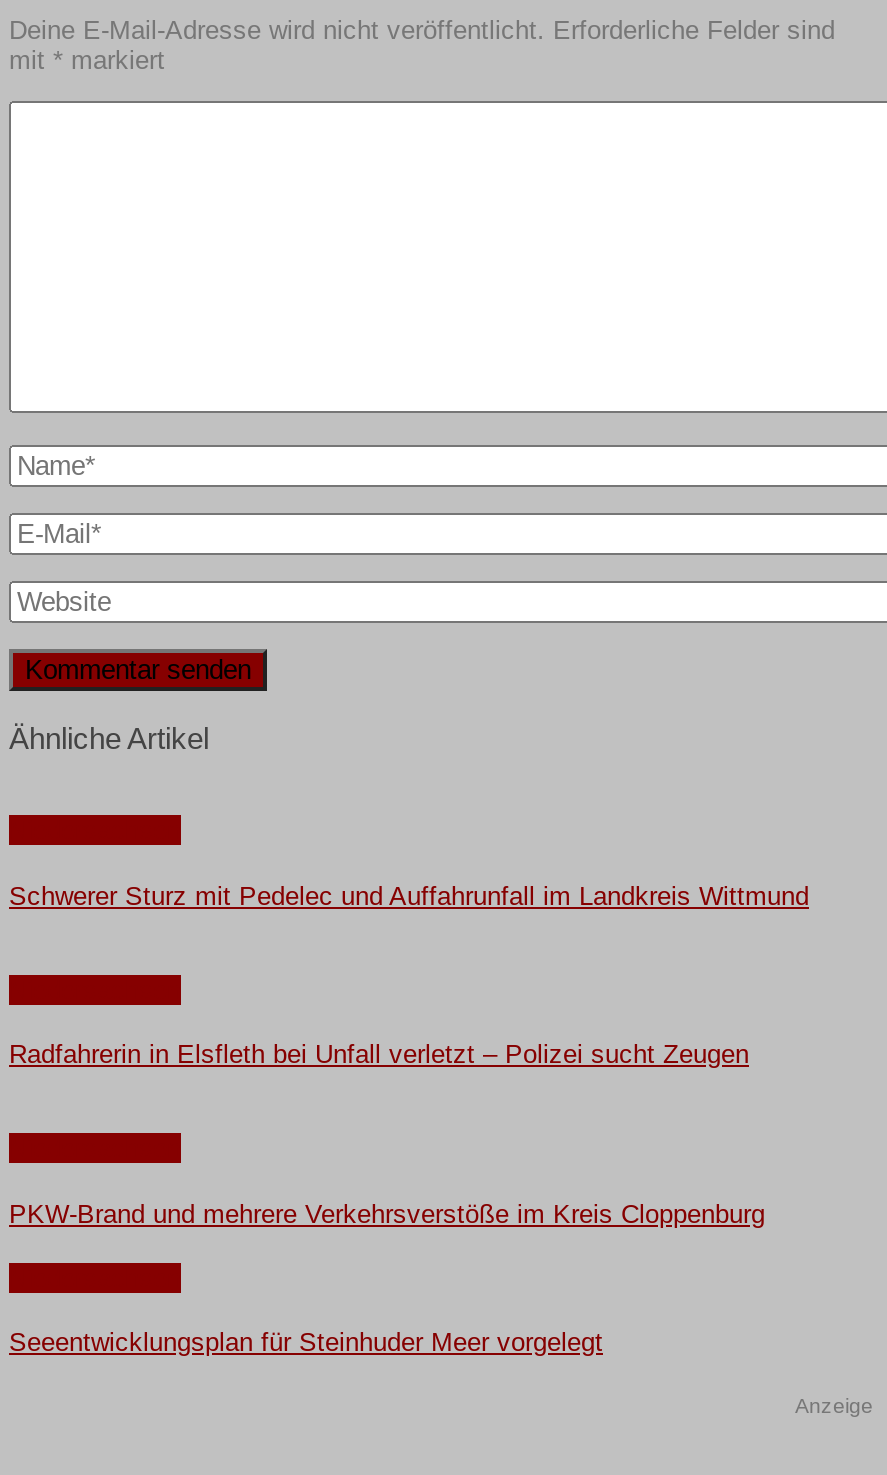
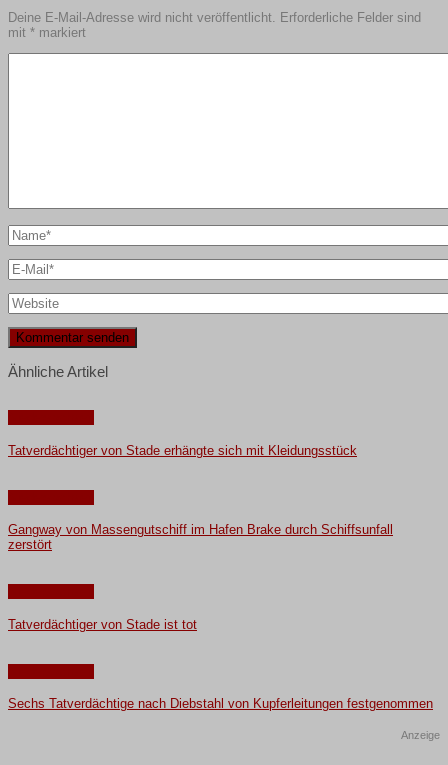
- Schwerer Sturz mit Pedelec und Auffahrunfall im Landkreis Wittmund
+ Tatverdächtiger von Stade erhängte sich mit Kleidungsstück

- Radfahrerin in Elsfleth bei Unfall verletzt – Polizei sucht Zeugen
+ Gangway von Massengutschiff im Hafen Brake durch Schiffsunfall
+ zerstört

- PKW-Brand und mehrere Verkehrsverstöße im Kreis Cloppenburg
+ Tatverdächtiger von Stade ist tot

- Seeentwicklungsplan für Steinhuder Meer vorgelegt
+ Sechs Tatverdächtige nach Diebstahl von Kupferleitungen festgenommen
